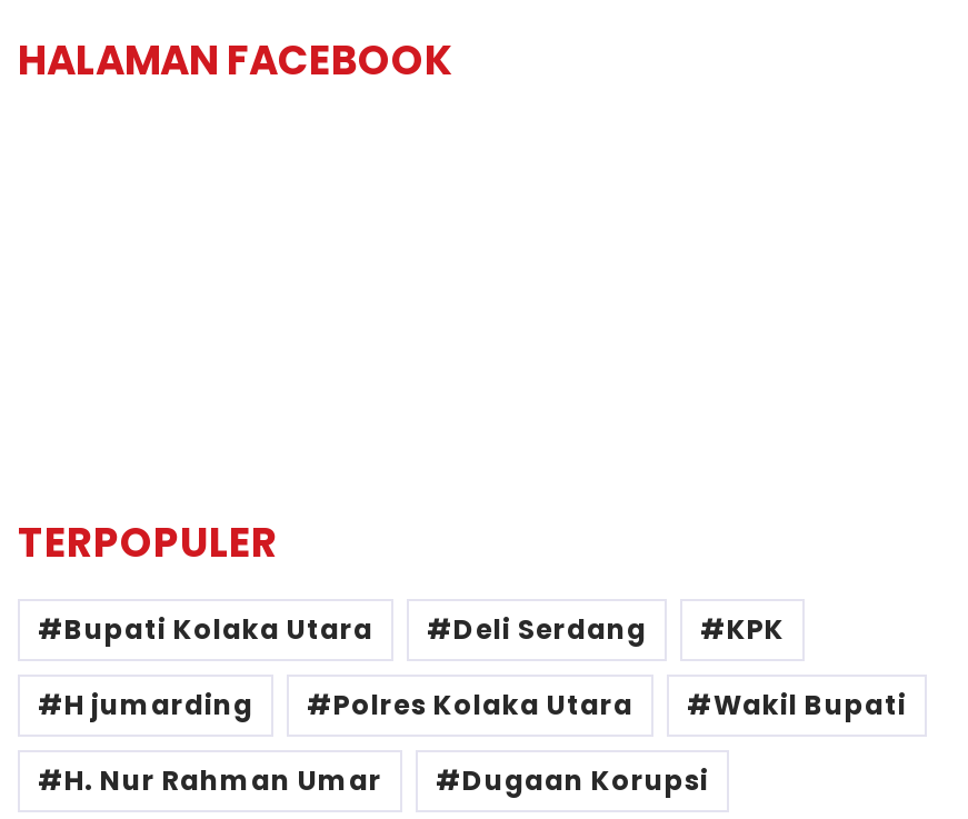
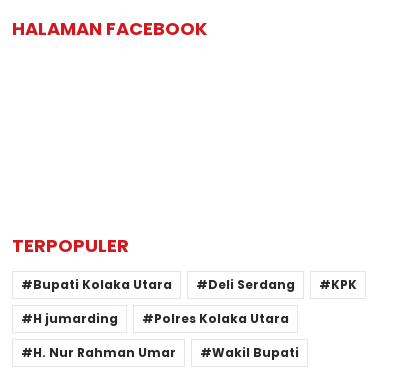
moved down: Wakil Bupati

- Dugaan Korupsi
